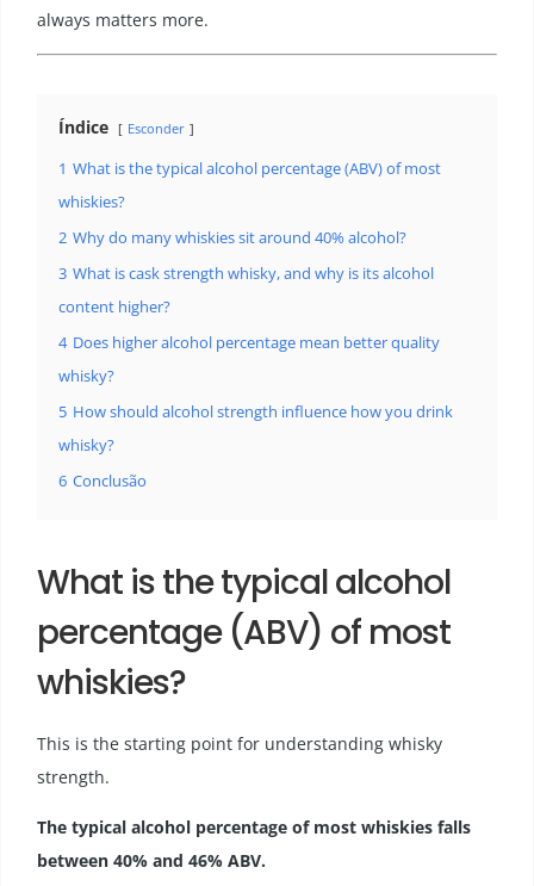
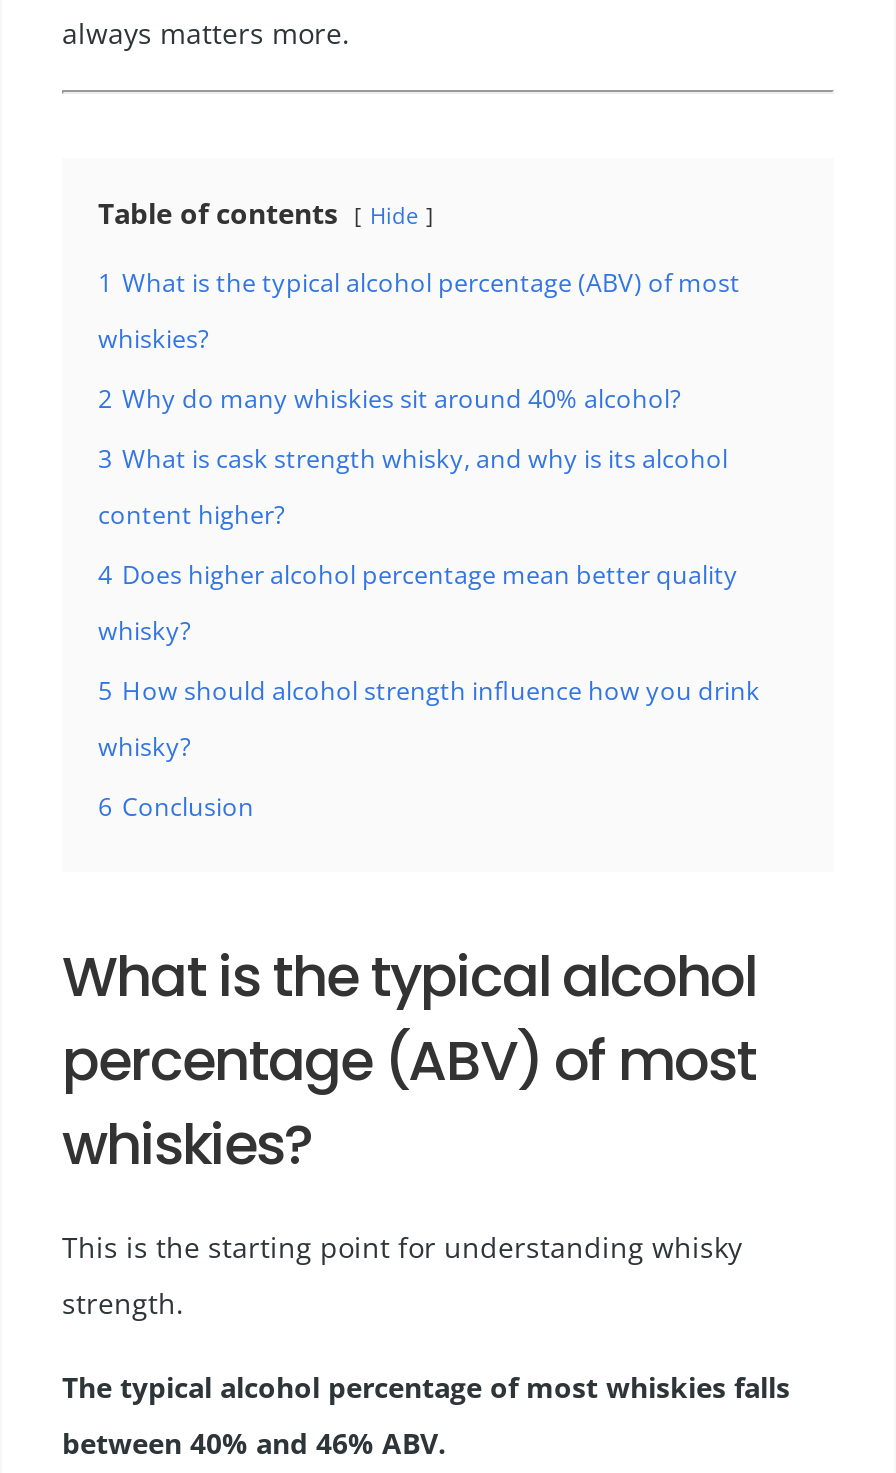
- Índice
- Esconder
+ Table of contents
+ Hide

- 6 Conclusão
+ 6 Conclusion
